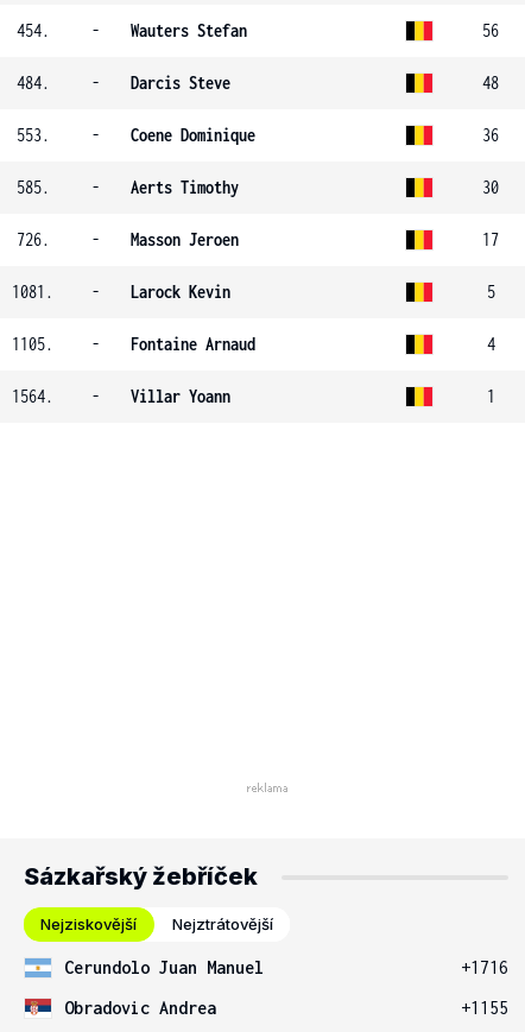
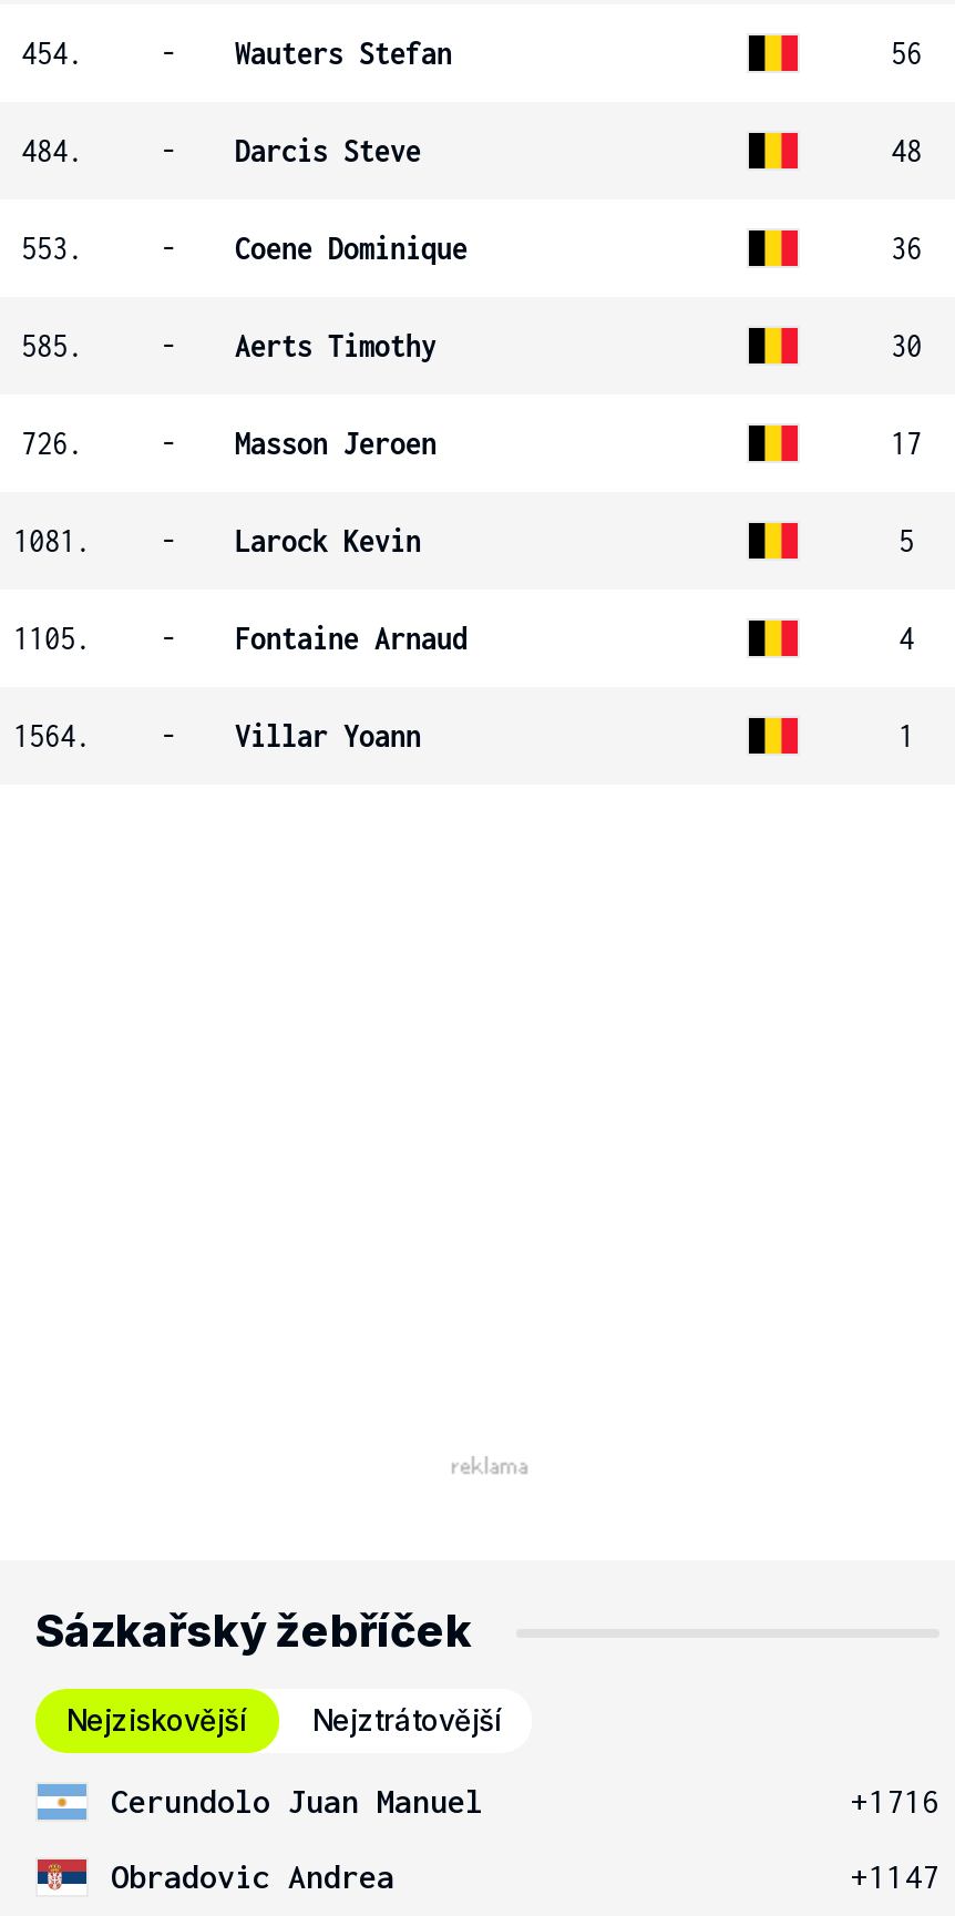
- +1155
+ +1147
